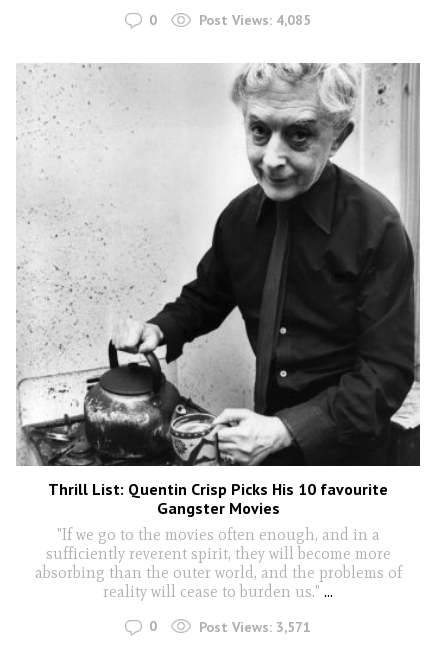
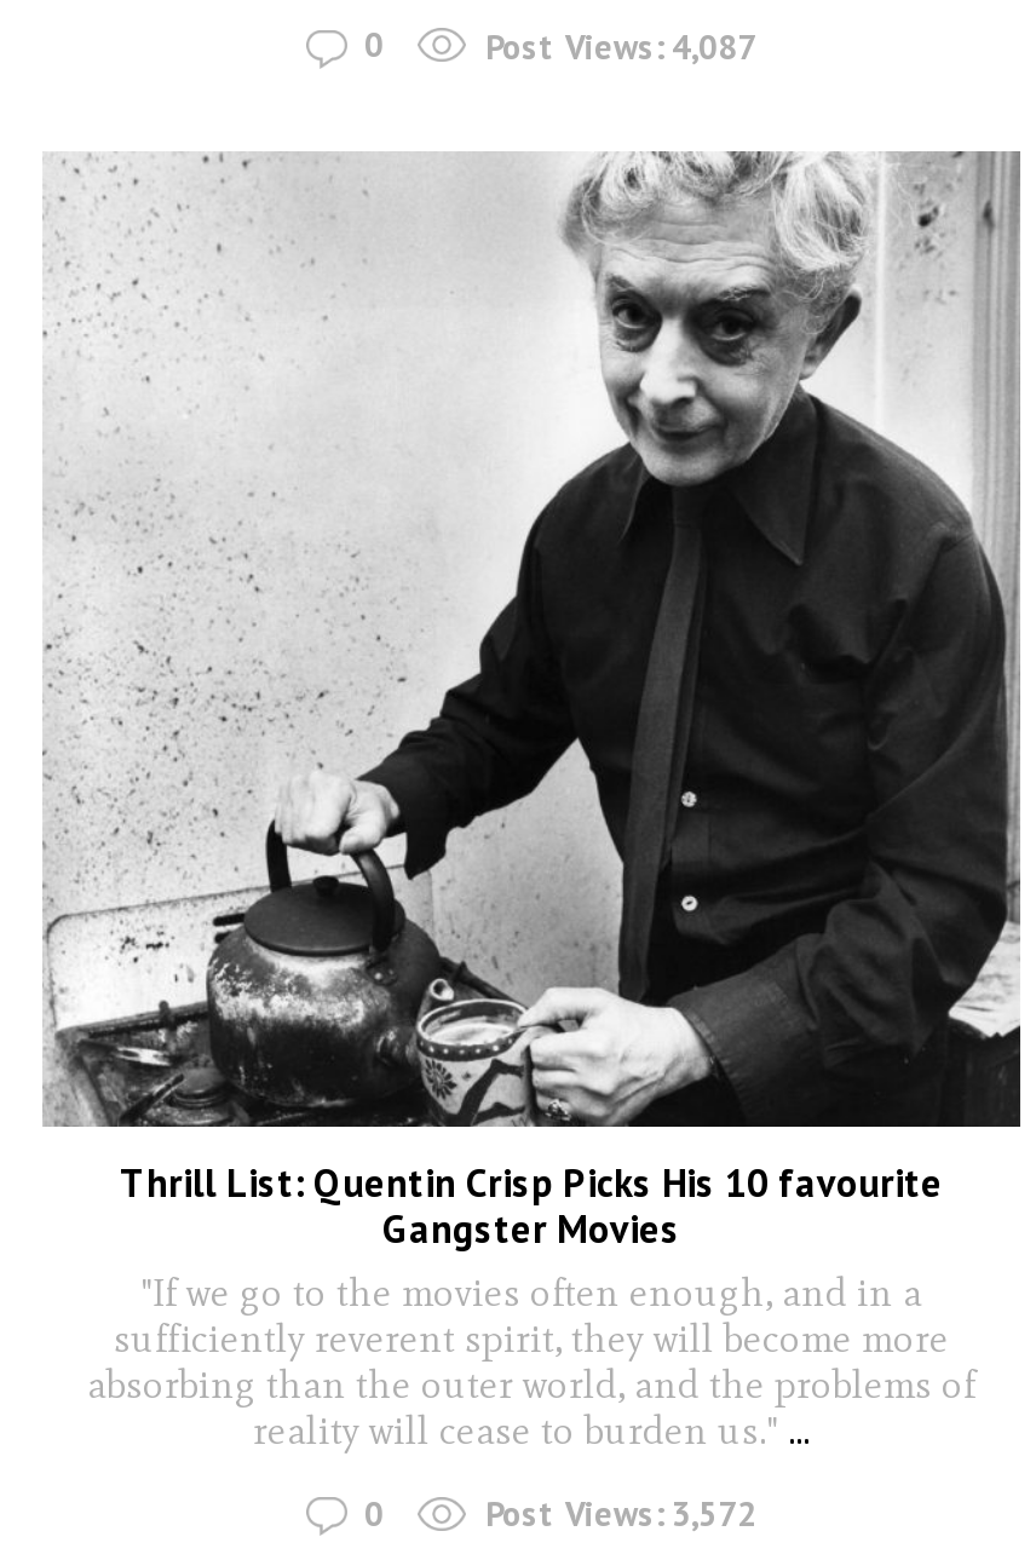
- Post Views: 4,085
+ Post Views: 4,087

- Post Views: 3,571
+ Post Views: 3,572
